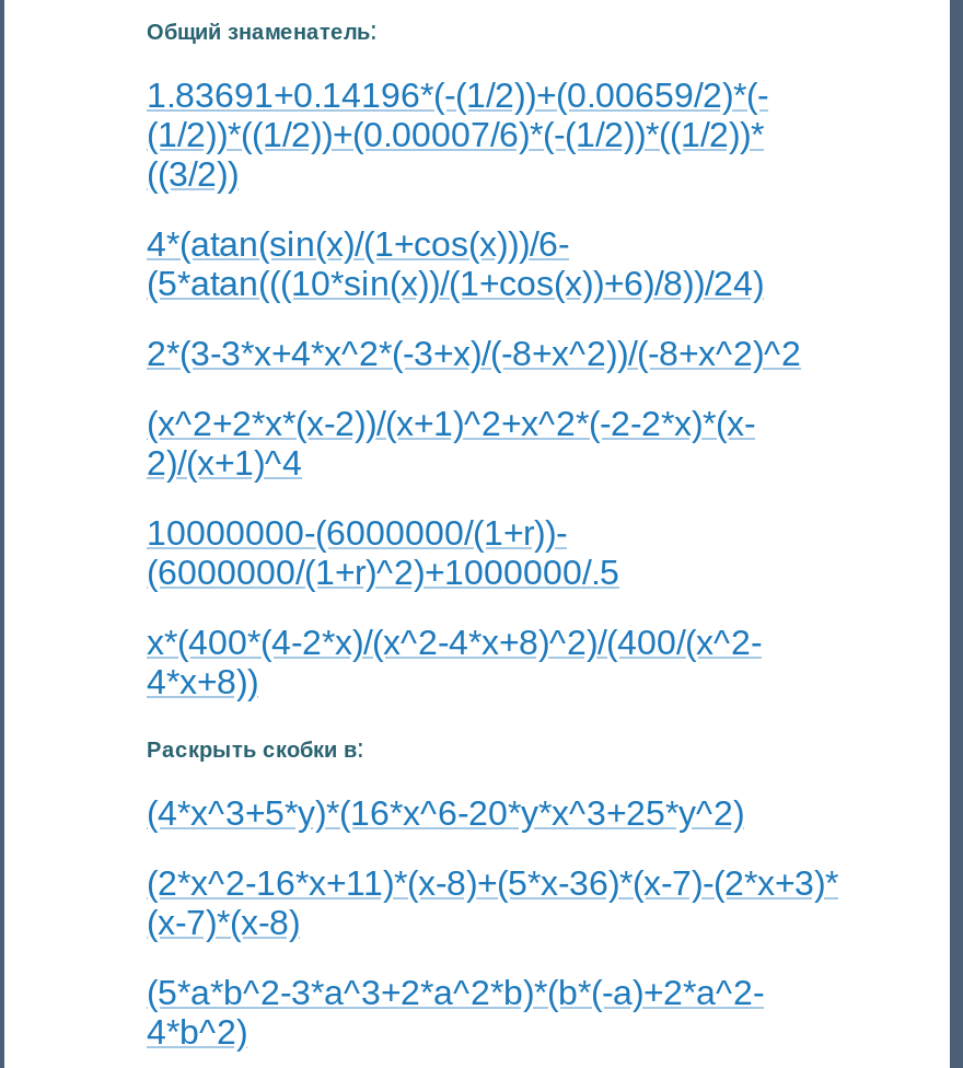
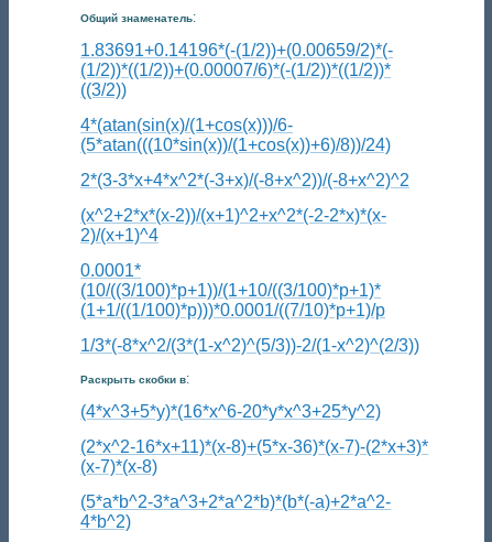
- 10000000-(6000000/(1+r))-
- (6000000/(1+r)^2)+1000000/.5
+ 0.0001*
+ (10/((3/100)*p+1))/(1+10/((3/100)*p+1)*
+ (1+1/((1/100)*p)))*0.0001/((7/10)*p+1)/p

- x*(400*(4-2*x)/(x^2-4*x+8)^2)/(400/(x^2-
- 4*x+8))
+ 1/3*(-8*x^2/(3*(1-x^2)^(5/3))-2/(1-x^2)^(2/3))
